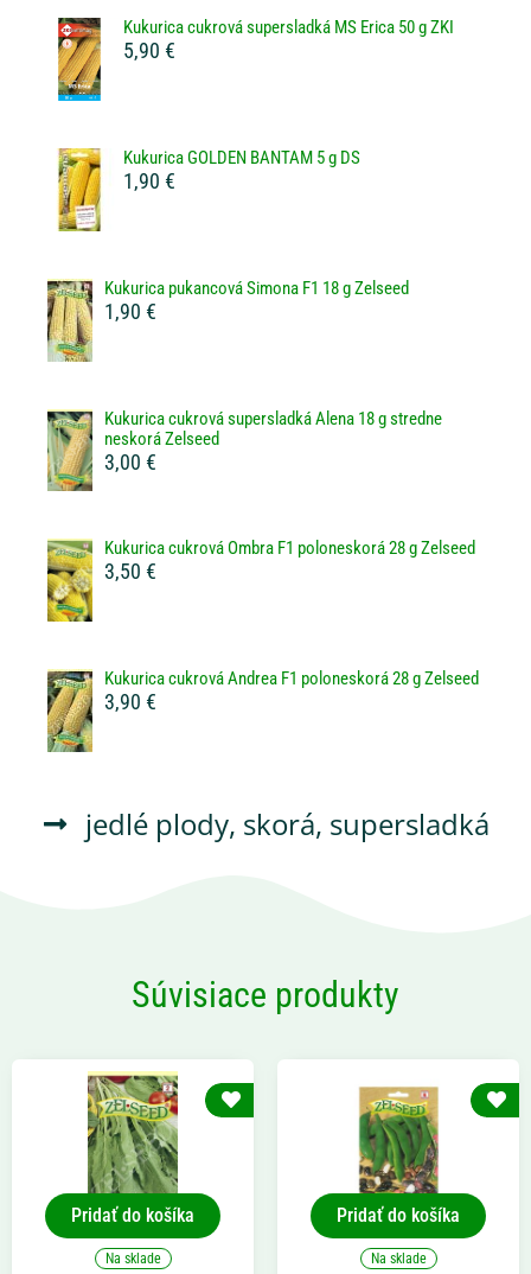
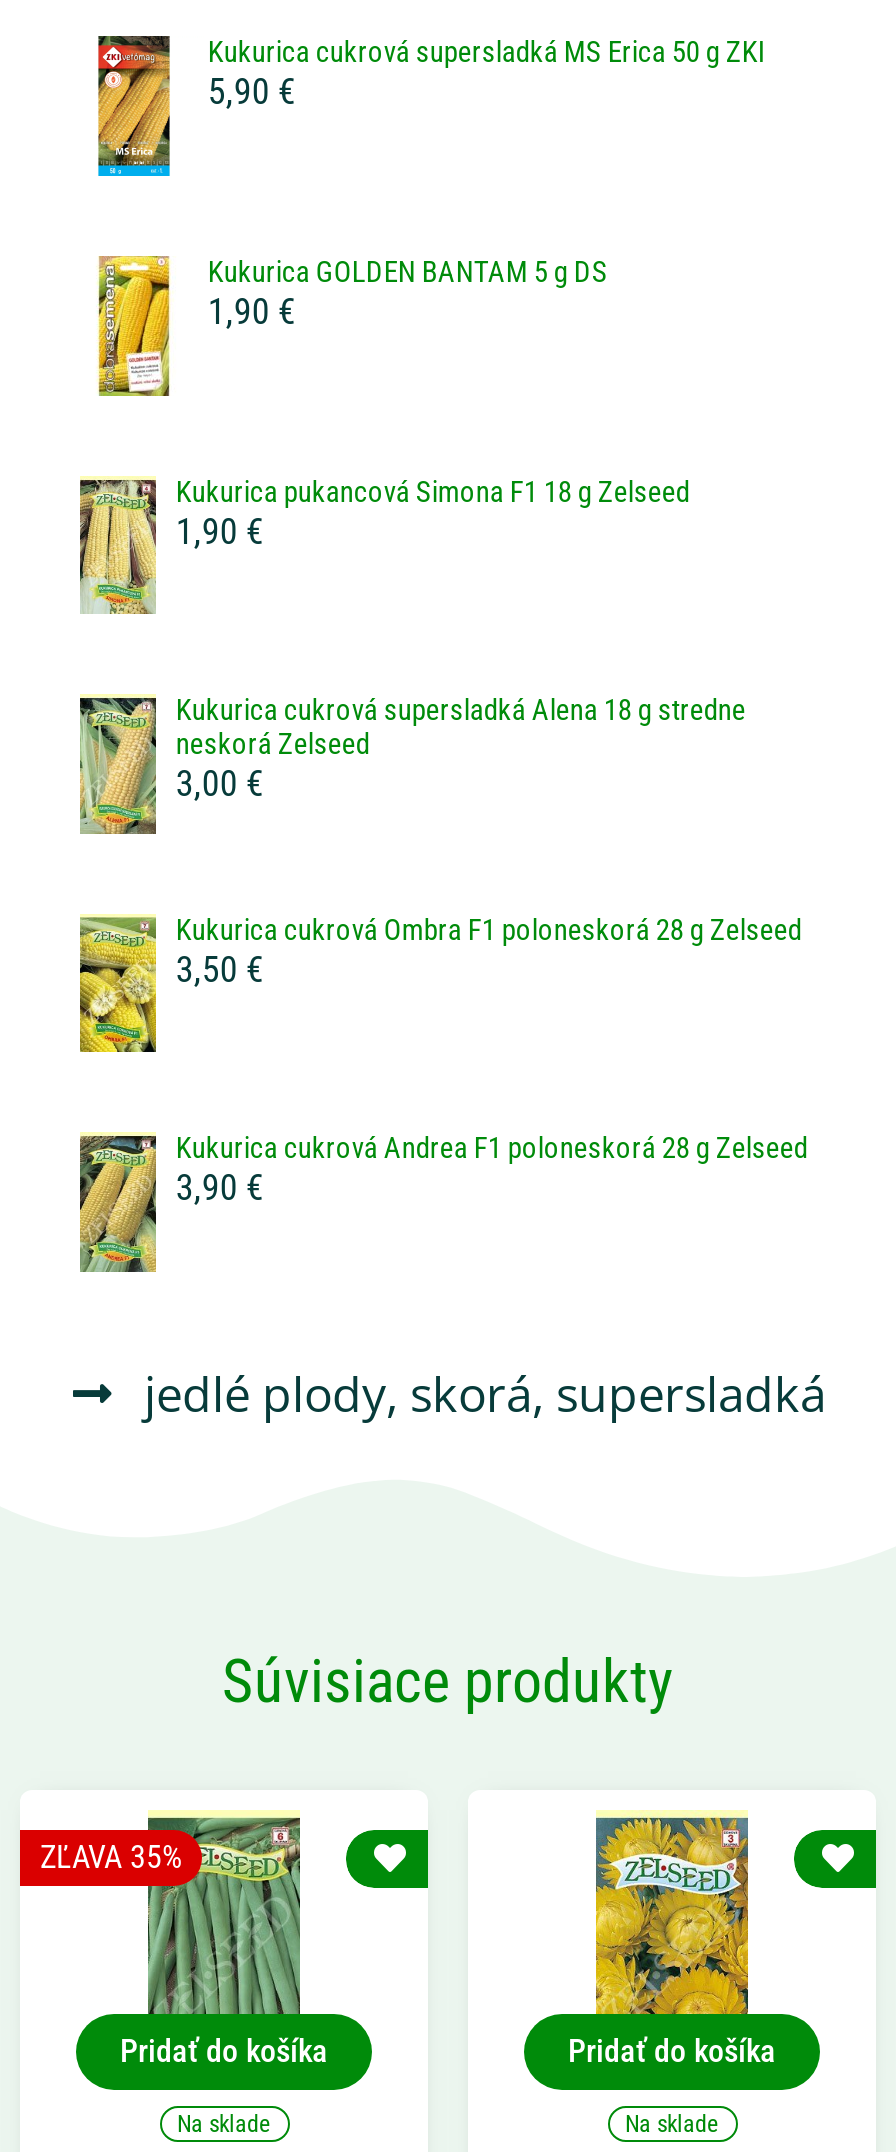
+ ZĽAVA 35%

- [image]
+ [image]

- [image]
+ [image]
